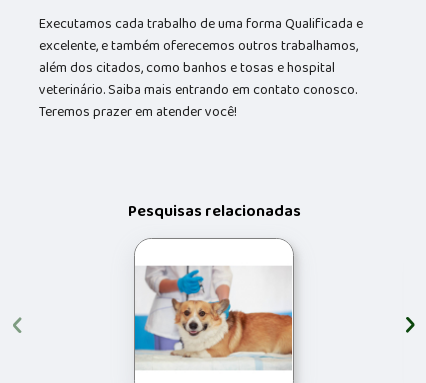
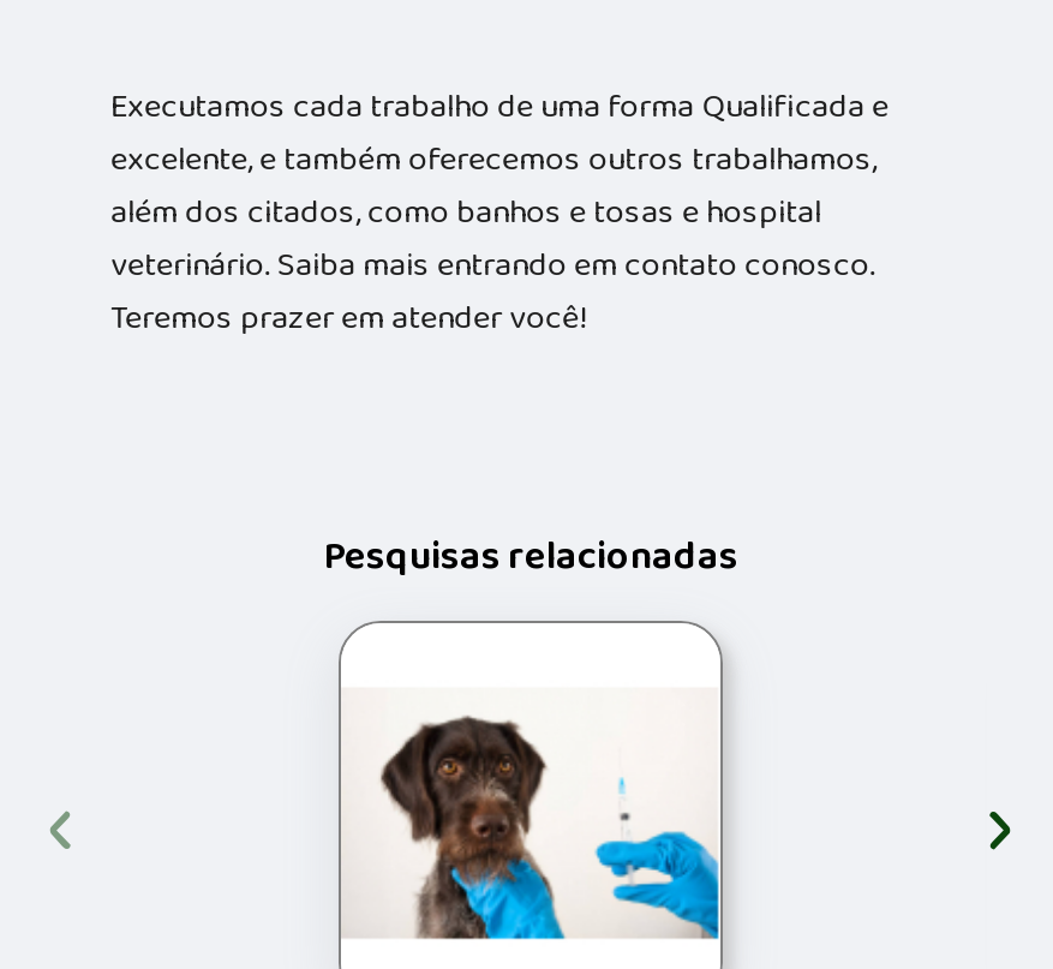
- [image]
+ [image]
